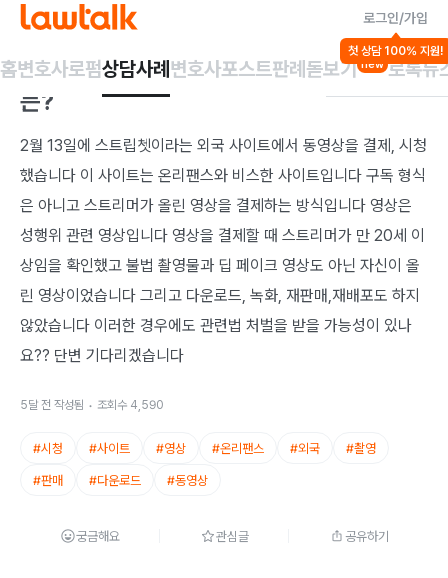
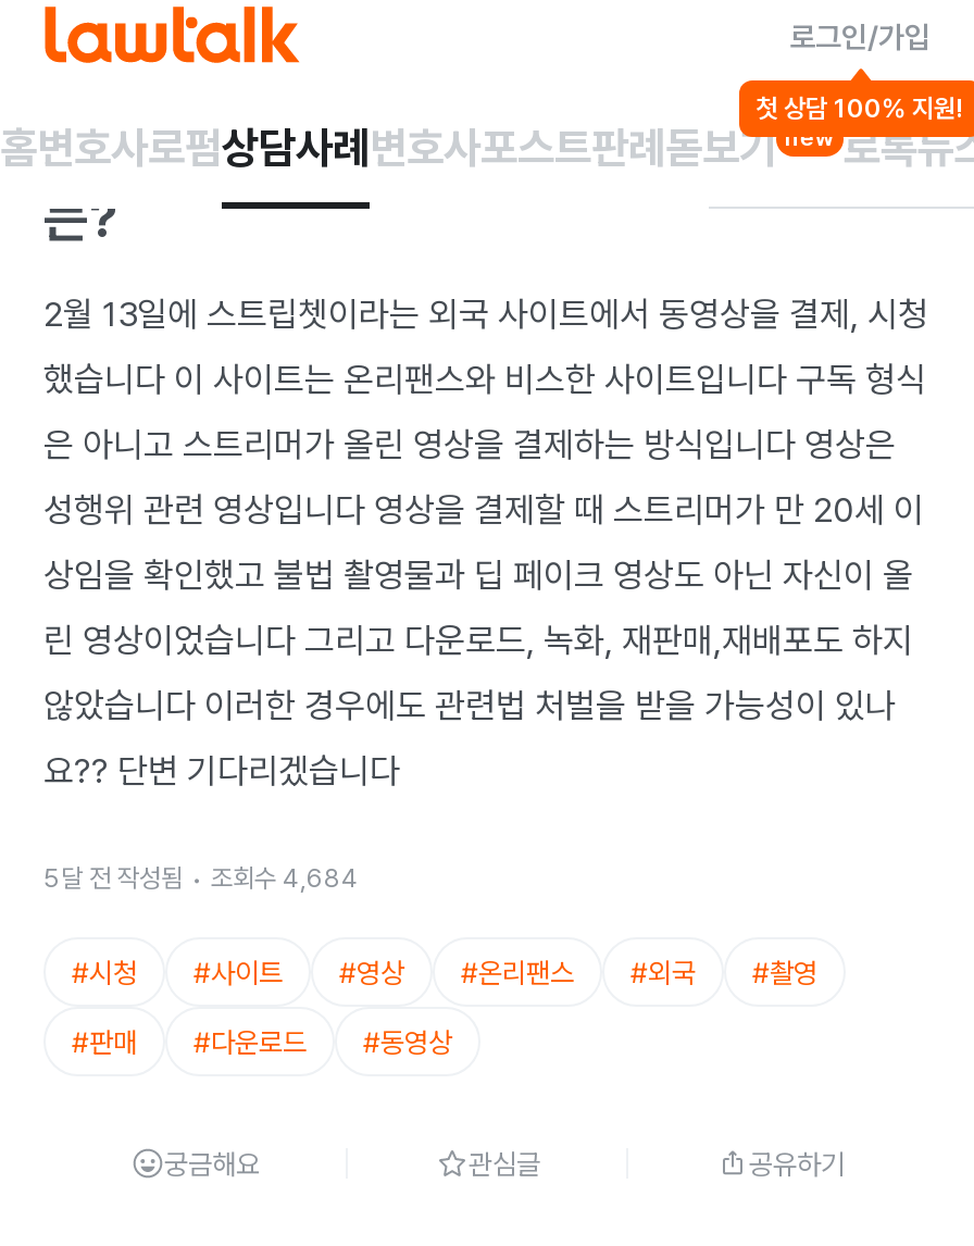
- 5달 전 작성됨 조회수 4,590
+ 5달 전 작성됨 조회수 4,684
